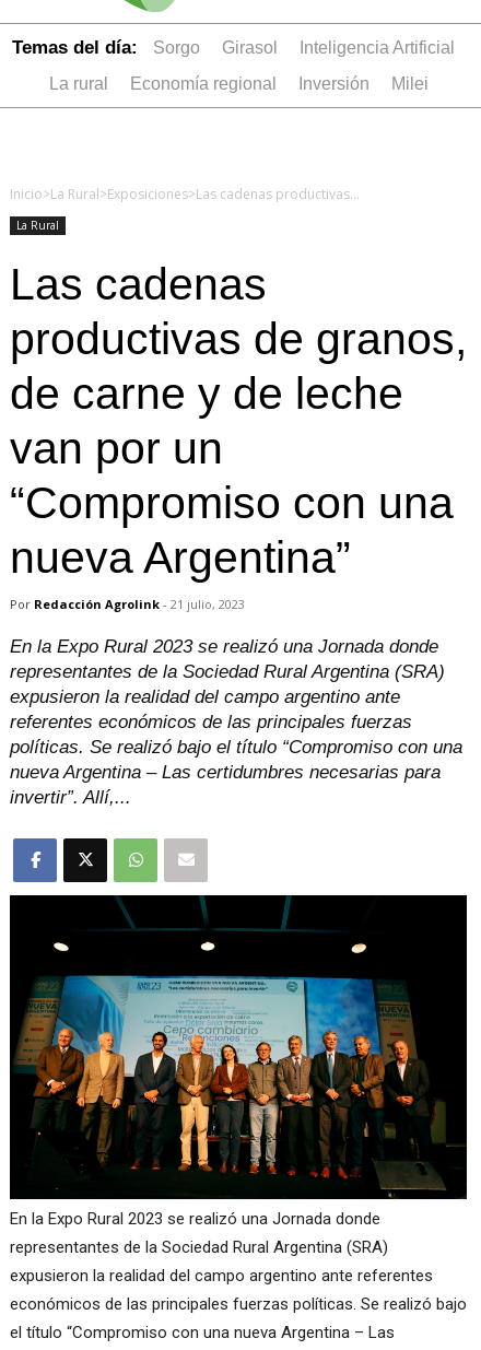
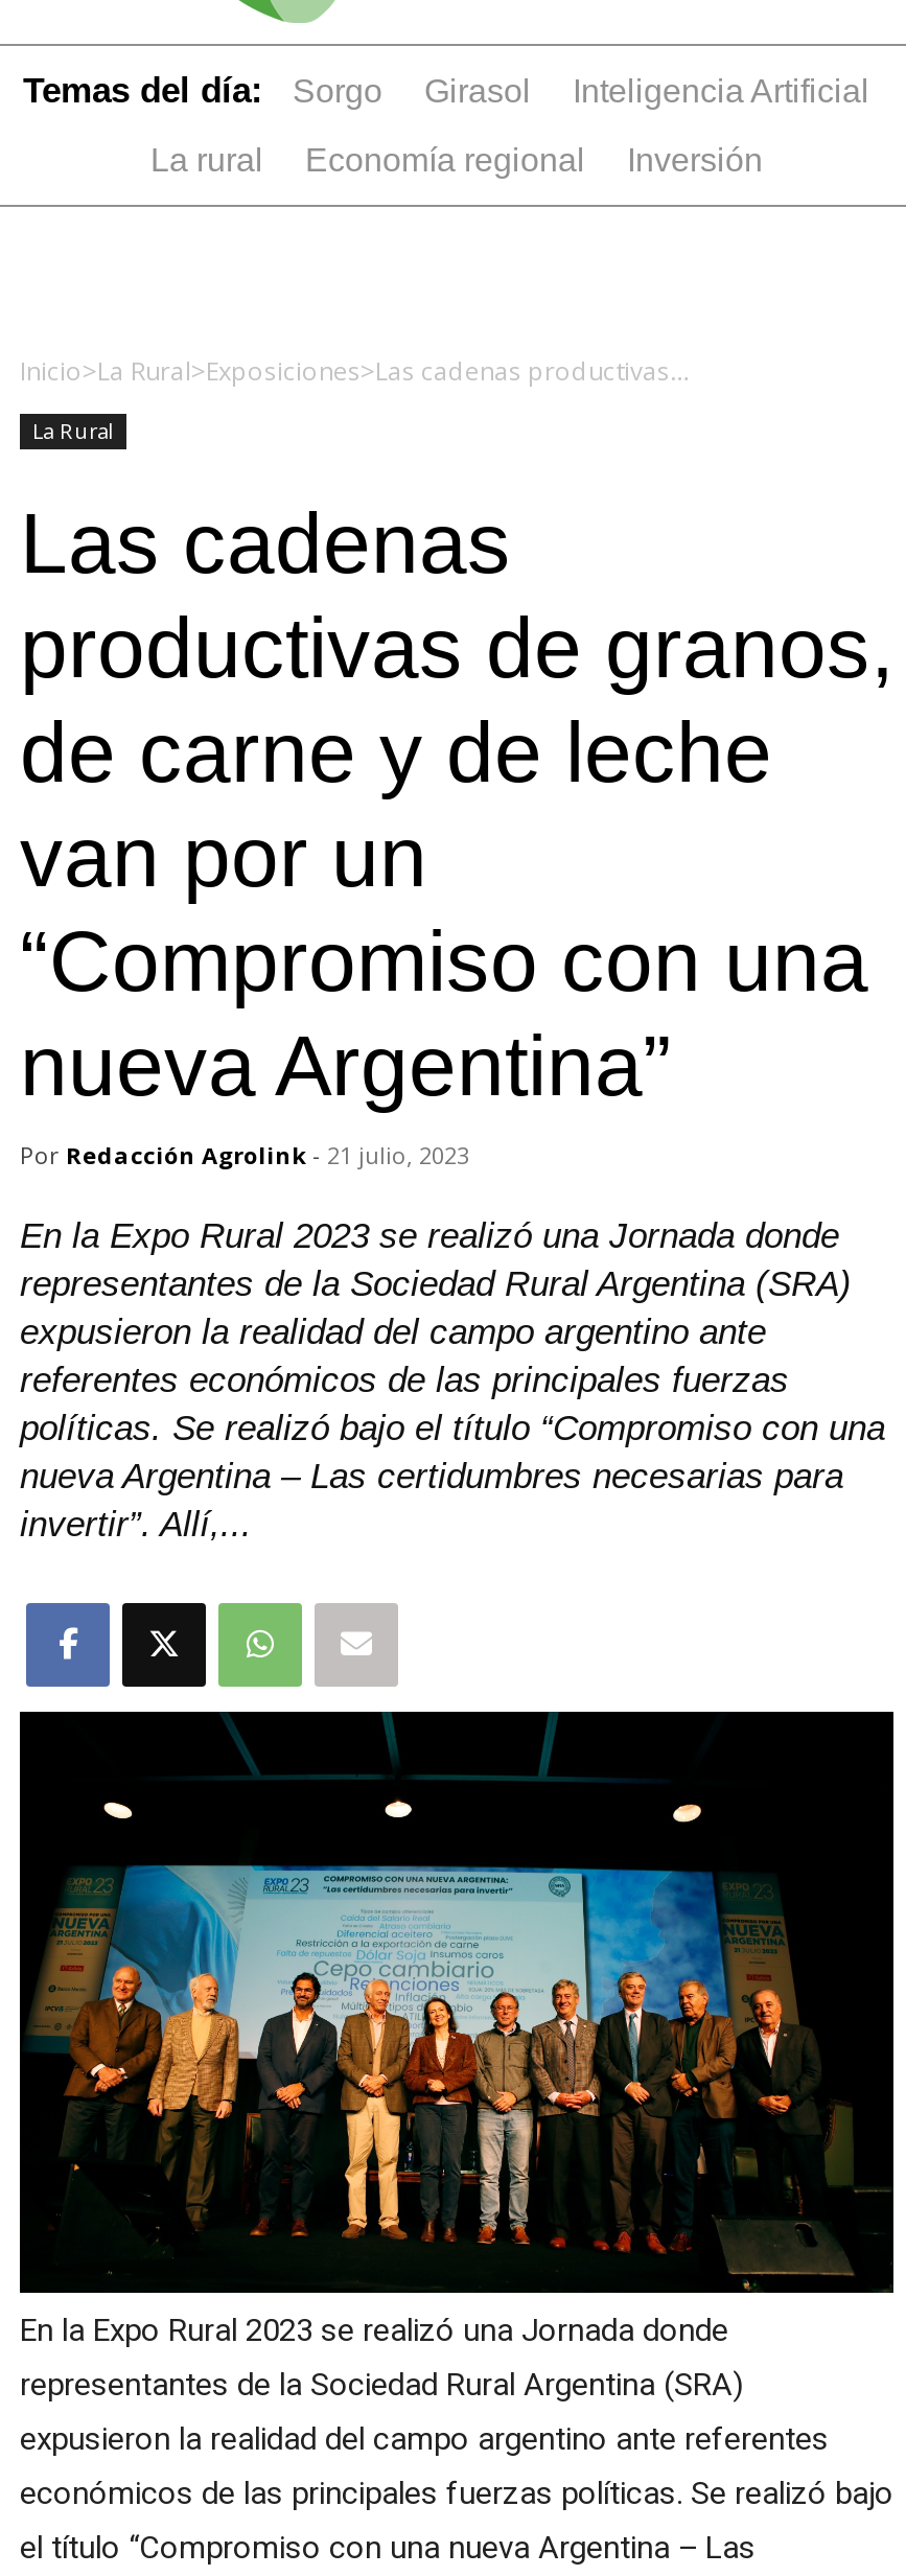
- Milei
